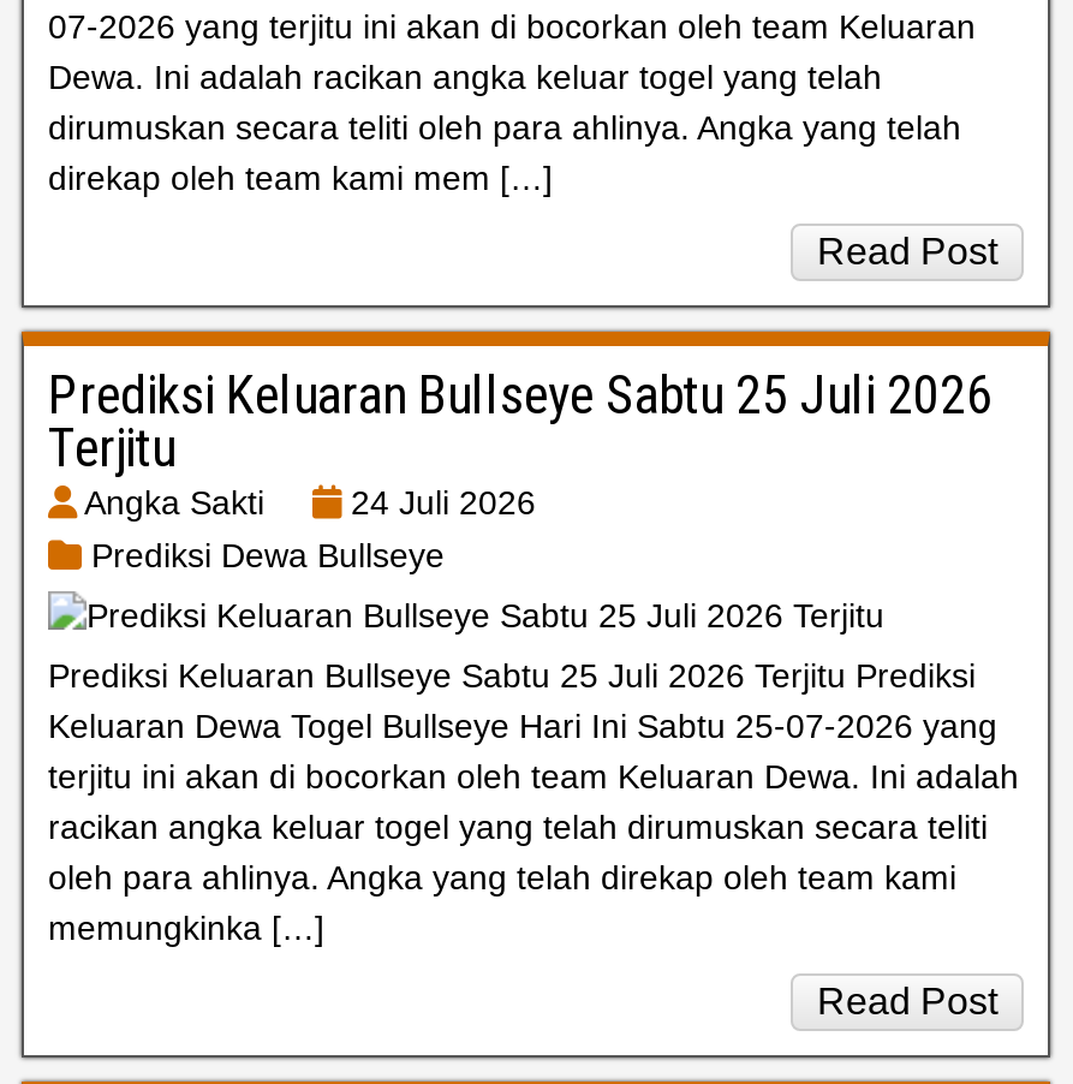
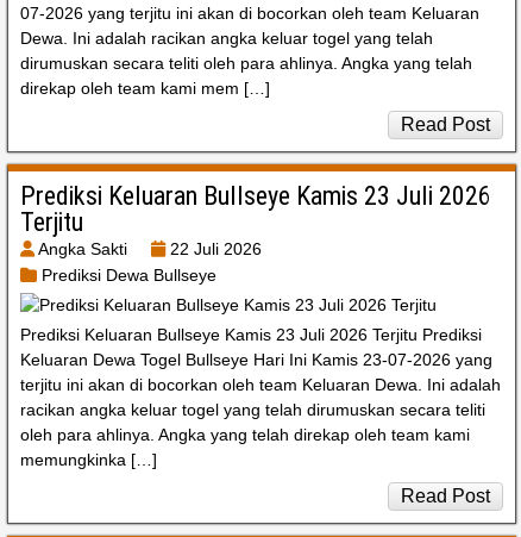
- Prediksi Keluaran Bullseye Sabtu 25 Juli 2026
+ Prediksi Keluaran Bullseye Kamis 23 Juli 2026

- Angka Sakti 24 Juli 2026
+ Angka Sakti 22 Juli 2026

- Prediksi Keluaran Bullseye Sabtu 25 Juli 2026 Terjitu Prediksi
+ Prediksi Keluaran Bullseye Kamis 23 Juli 2026 Terjitu Prediksi

- Keluaran Dewa Togel Bullseye Hari Ini Sabtu 25-07-2026 yang
+ Keluaran Dewa Togel Bullseye Hari Ini Kamis 23-07-2026 yang
